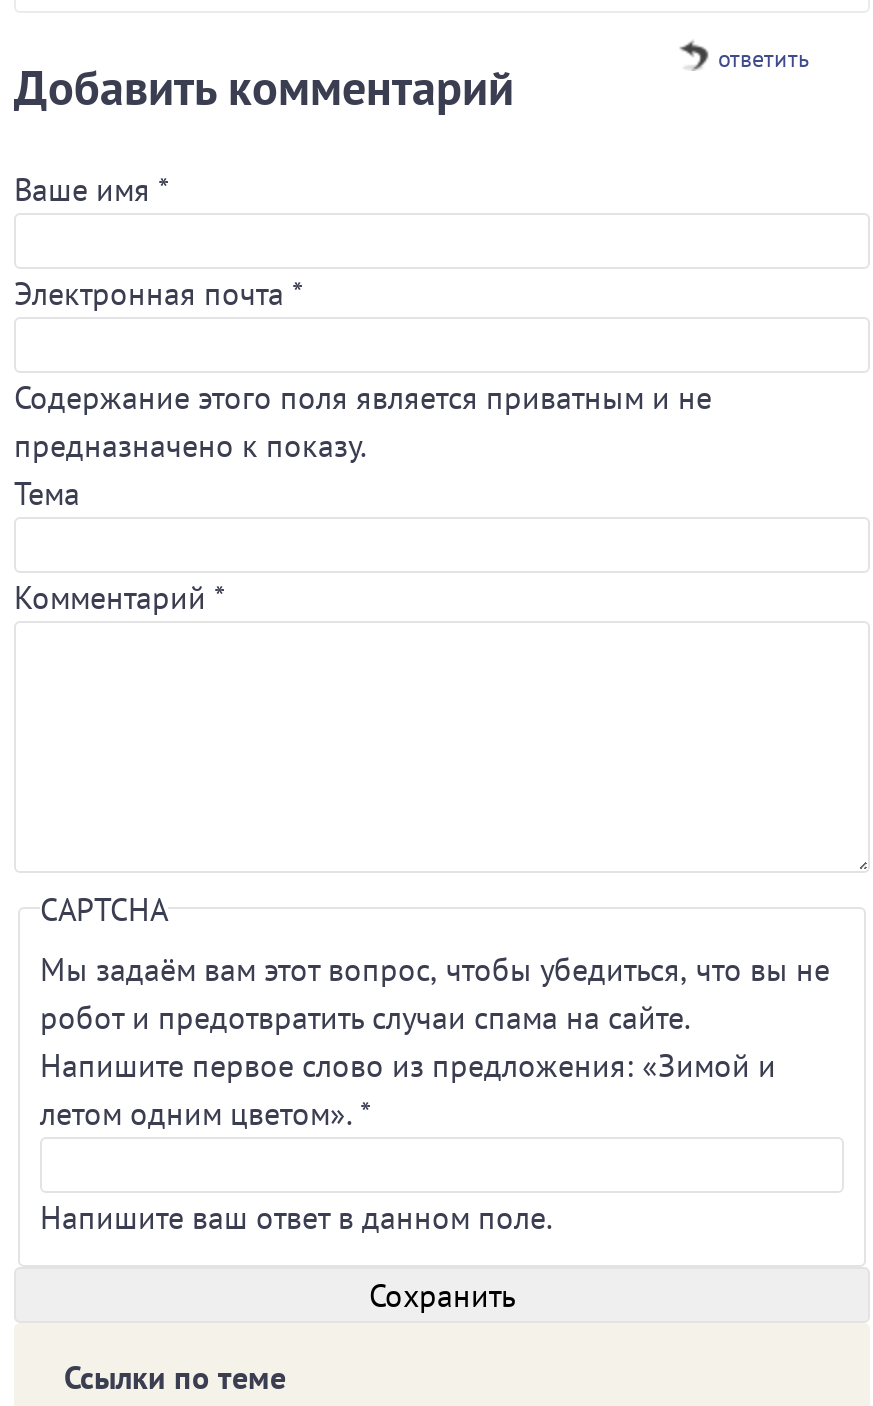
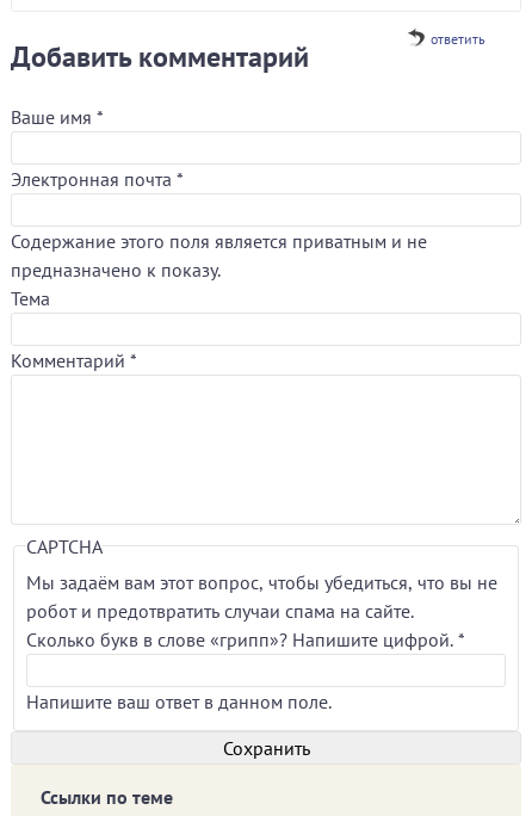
- Напишите первое слово из предложения: «Зимой и
- летом одним цветом». *
+ Сколько букв в слове «грипп»? Напишите цифрой. *
